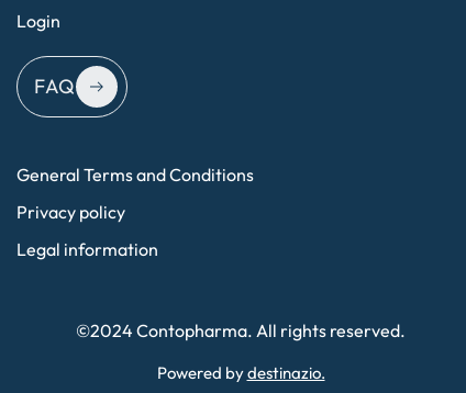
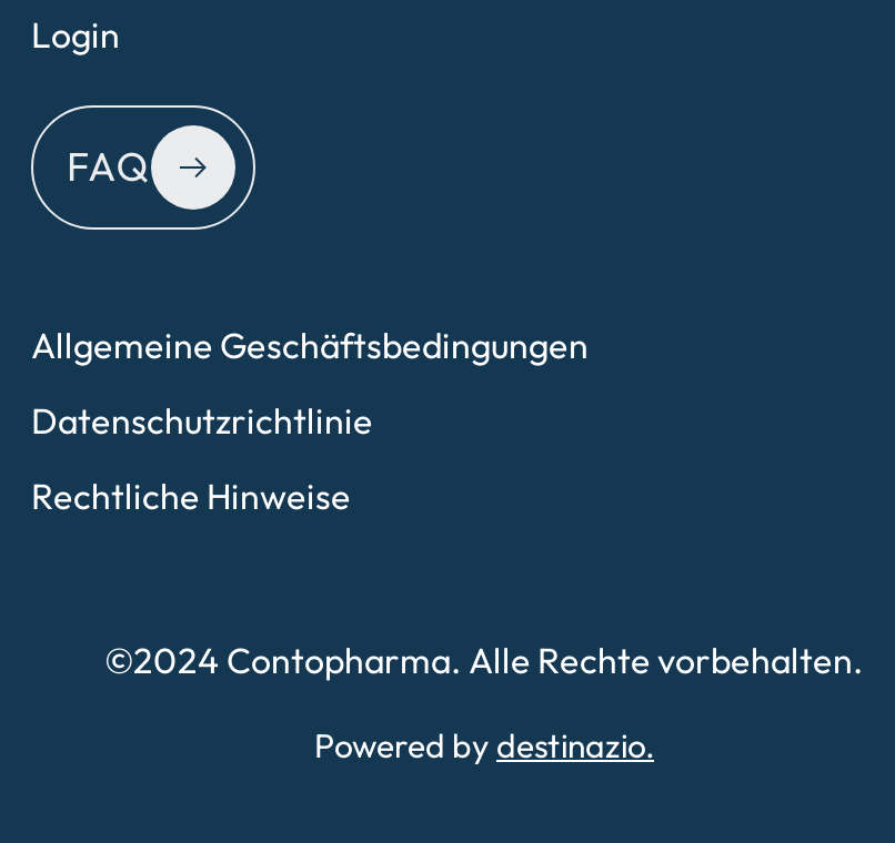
- General Terms and Conditions
+ Allgemeine Geschäftsbedingungen

- Privacy policy
+ Datenschutzrichtlinie

- Legal information
+ Rechtliche Hinweise

- ©2024 Contopharma. All rights reserved.
+ ©2024 Contopharma. Alle Rechte vorbehalten.
